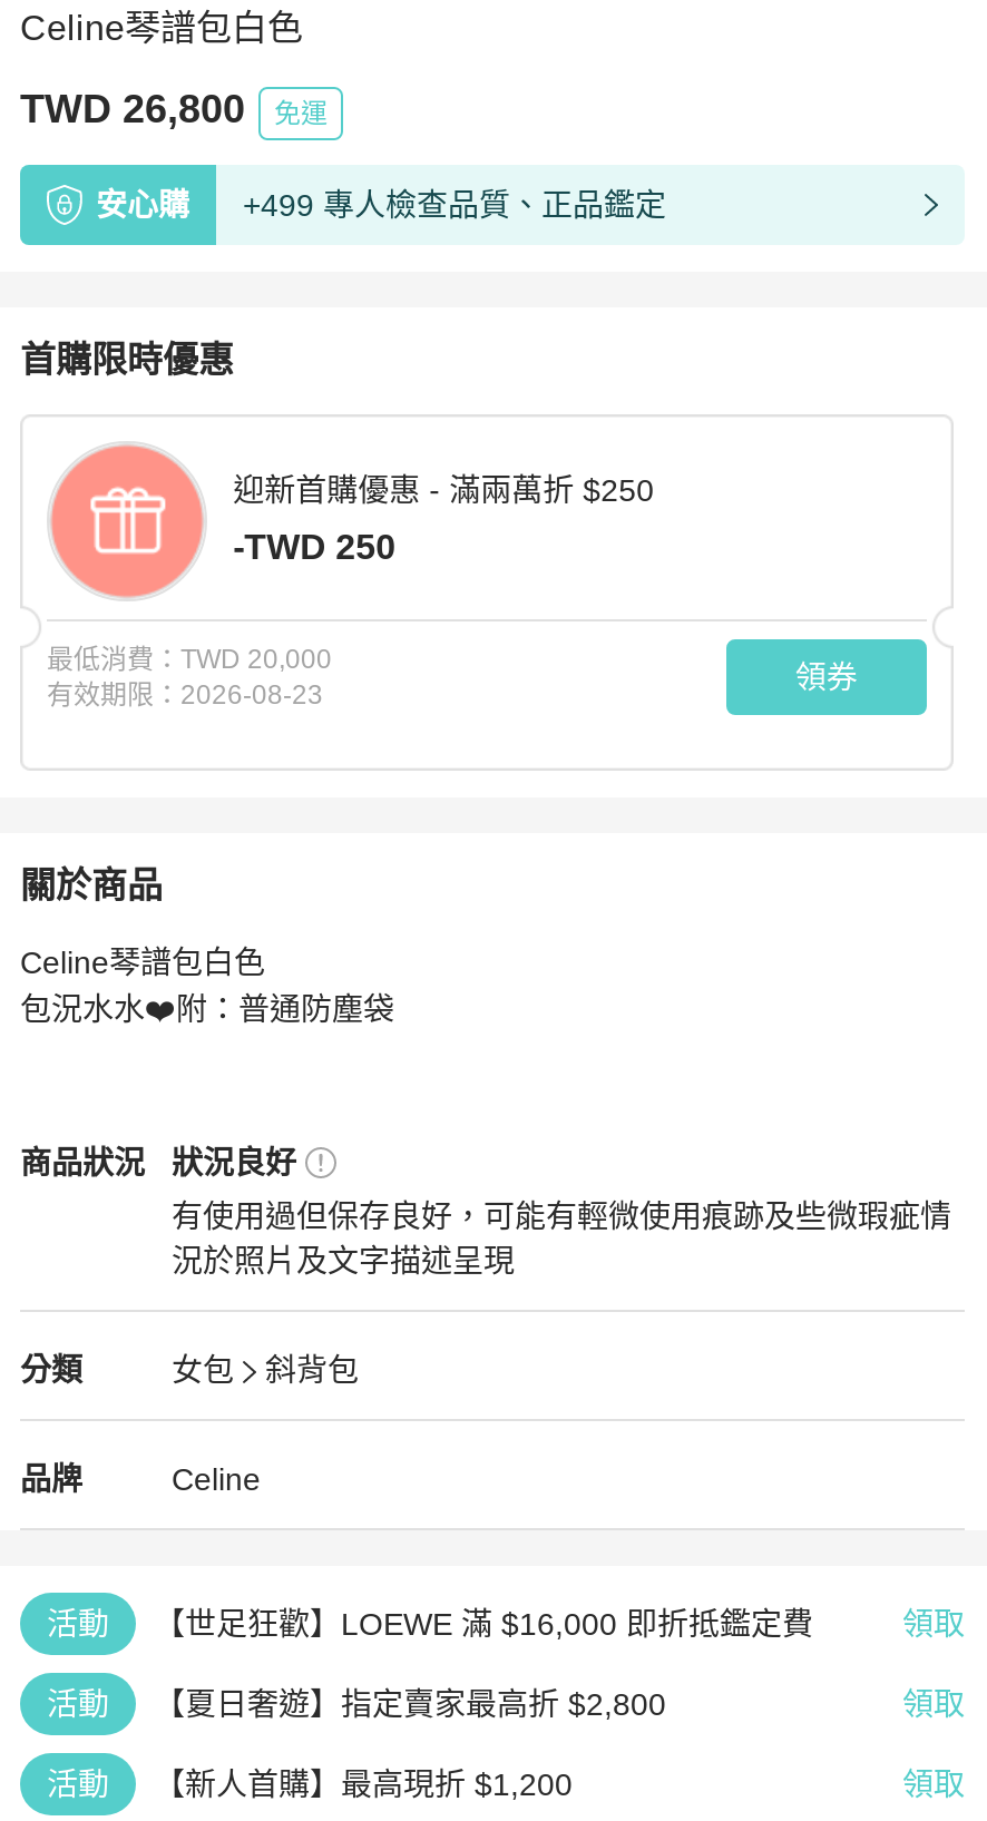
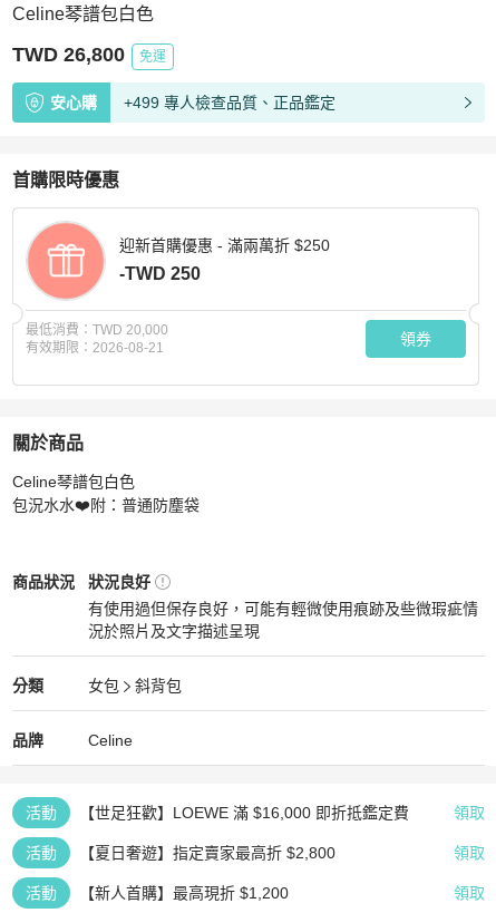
- 有效期限：2026-08-23
+ 有效期限：2026-08-21
